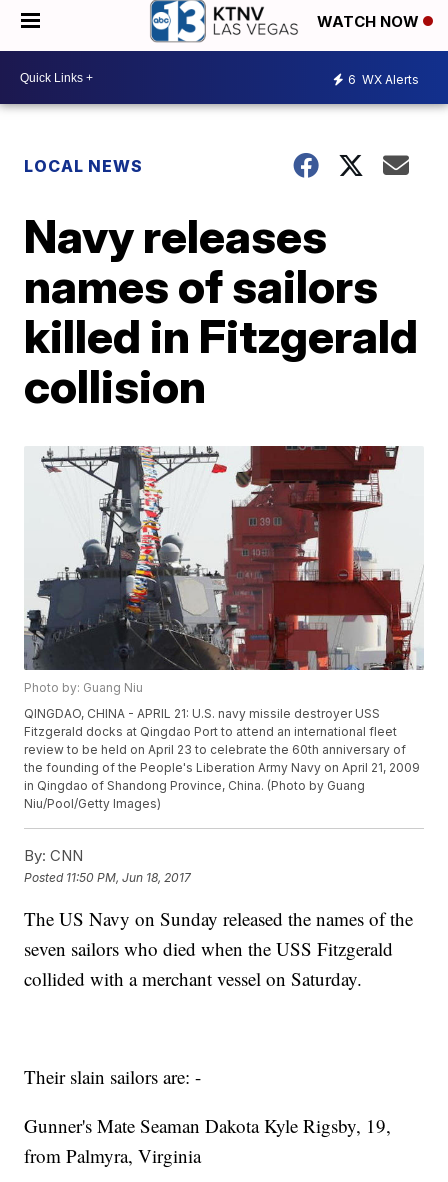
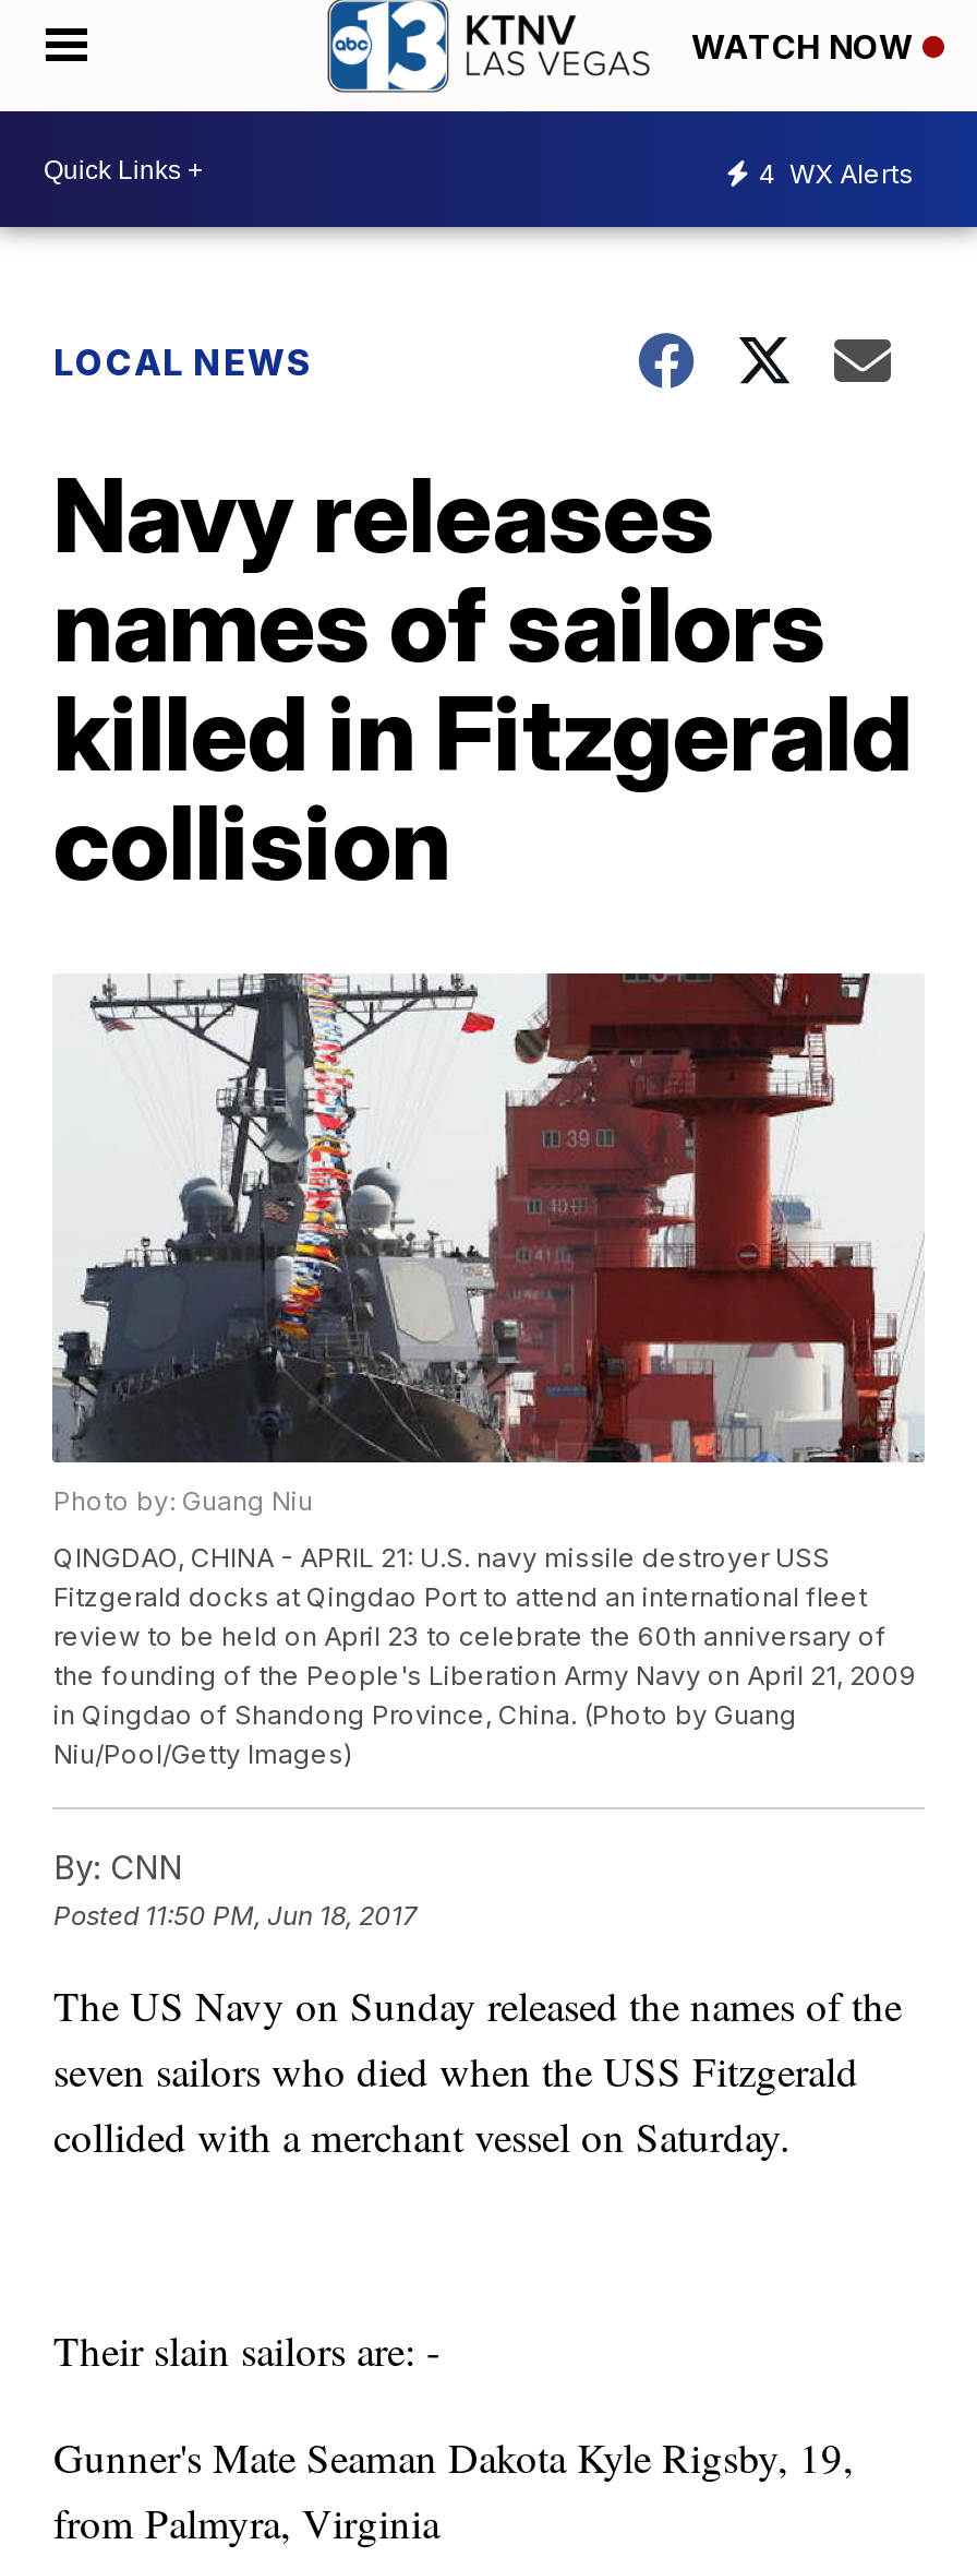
- 6 WX Alerts
+ 4 WX Alerts
